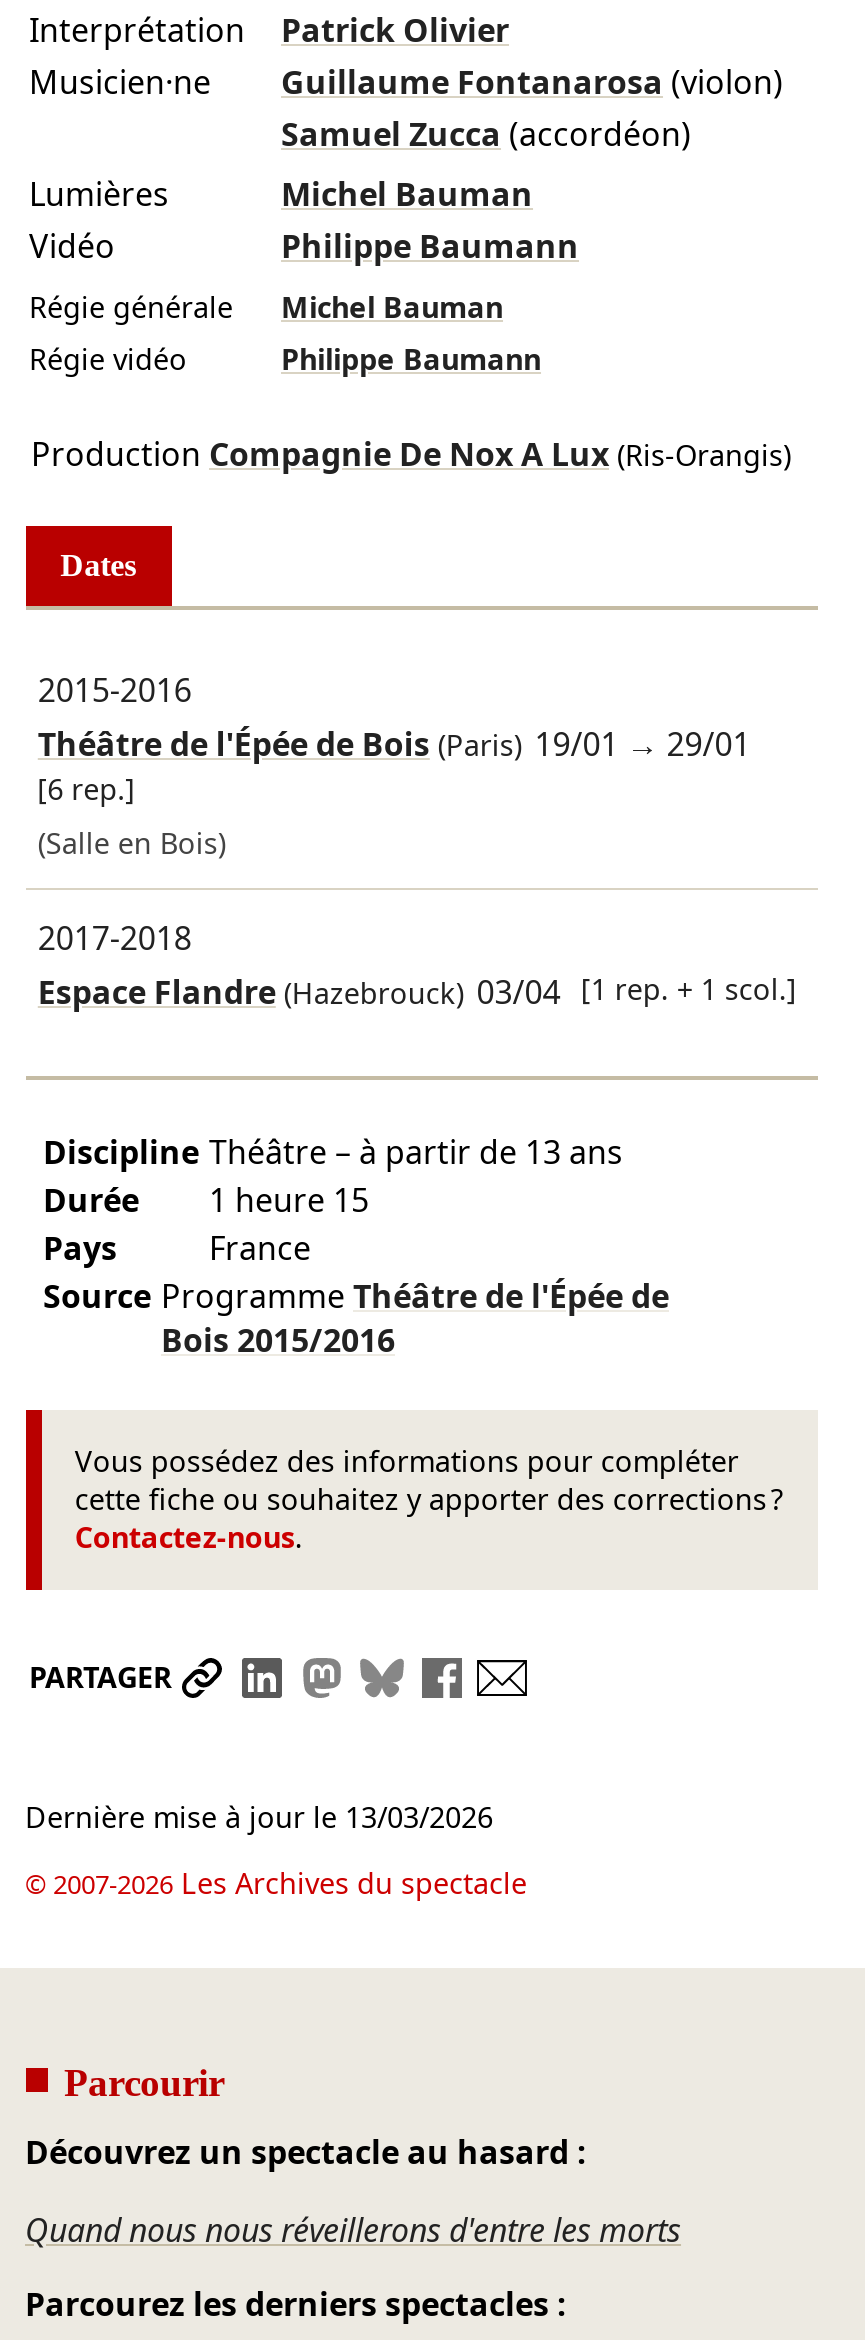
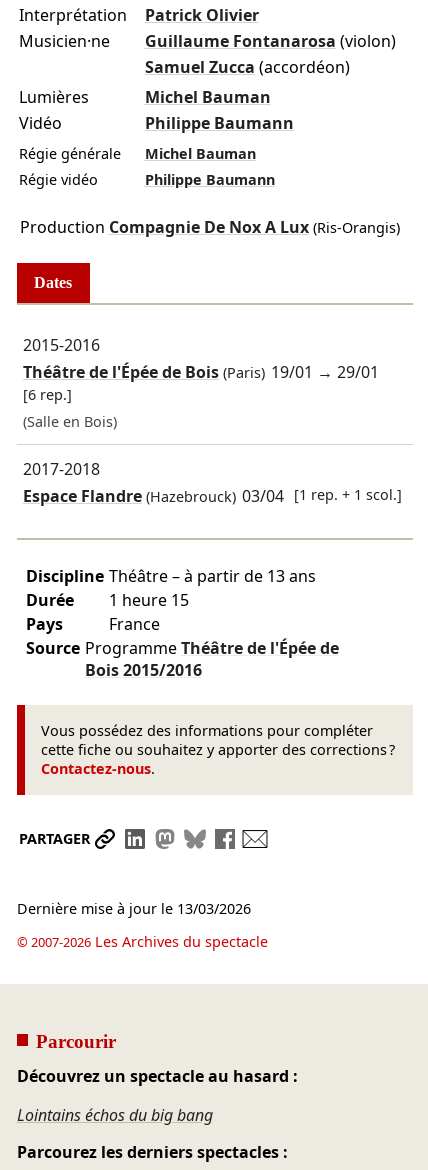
- Quand nous nous réveillerons d'entre les morts
+ Lointains échos du big bang
